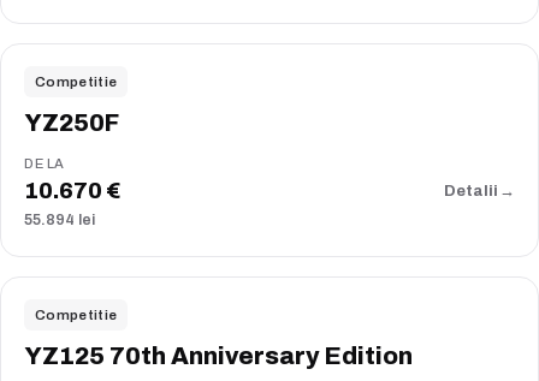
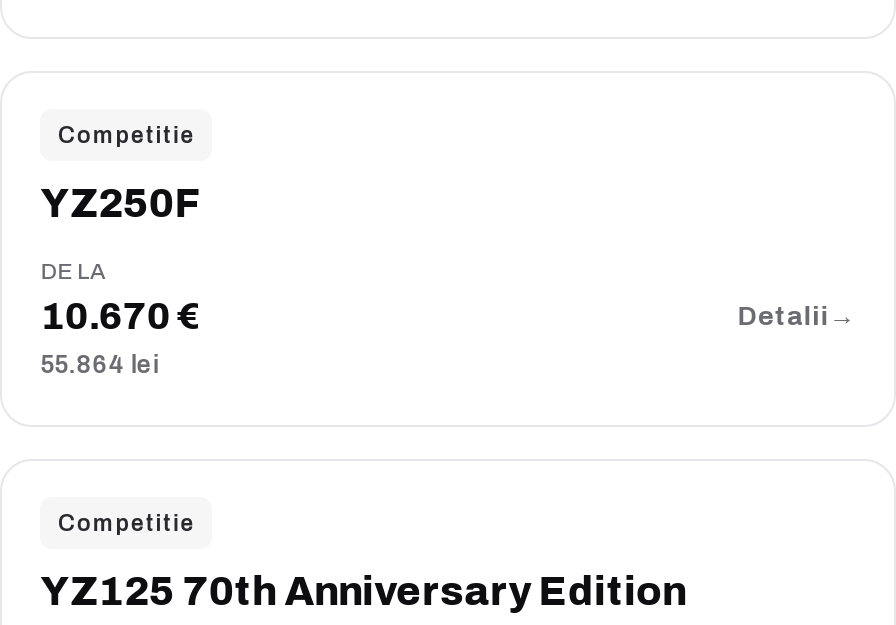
- 55.894 lei
+ 55.864 lei
